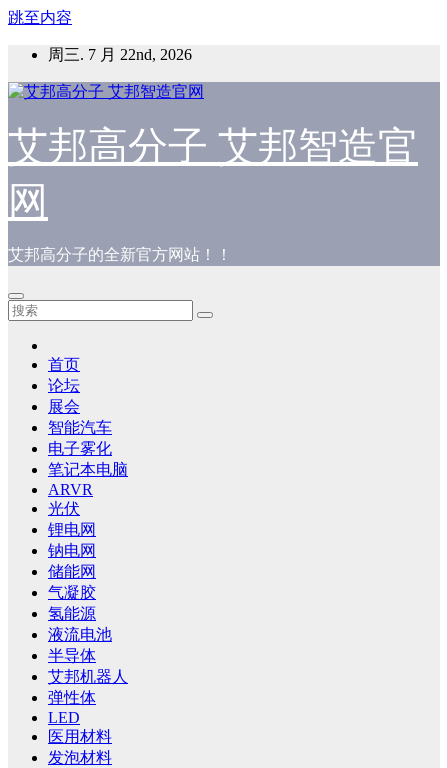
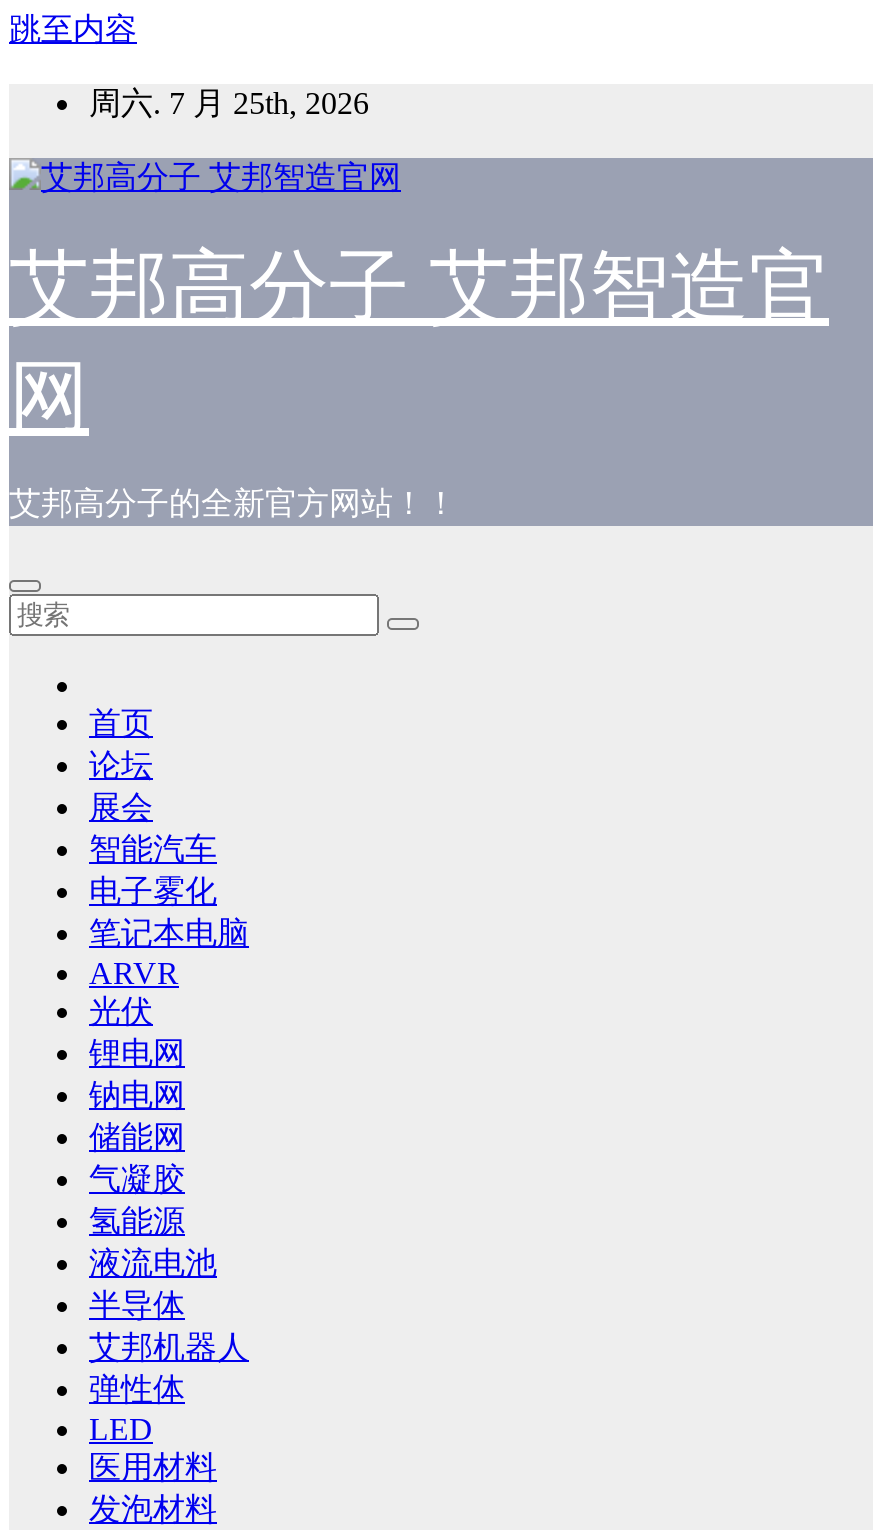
- 周三. 7 月 22nd, 2026
+ 周六. 7 月 25th, 2026
